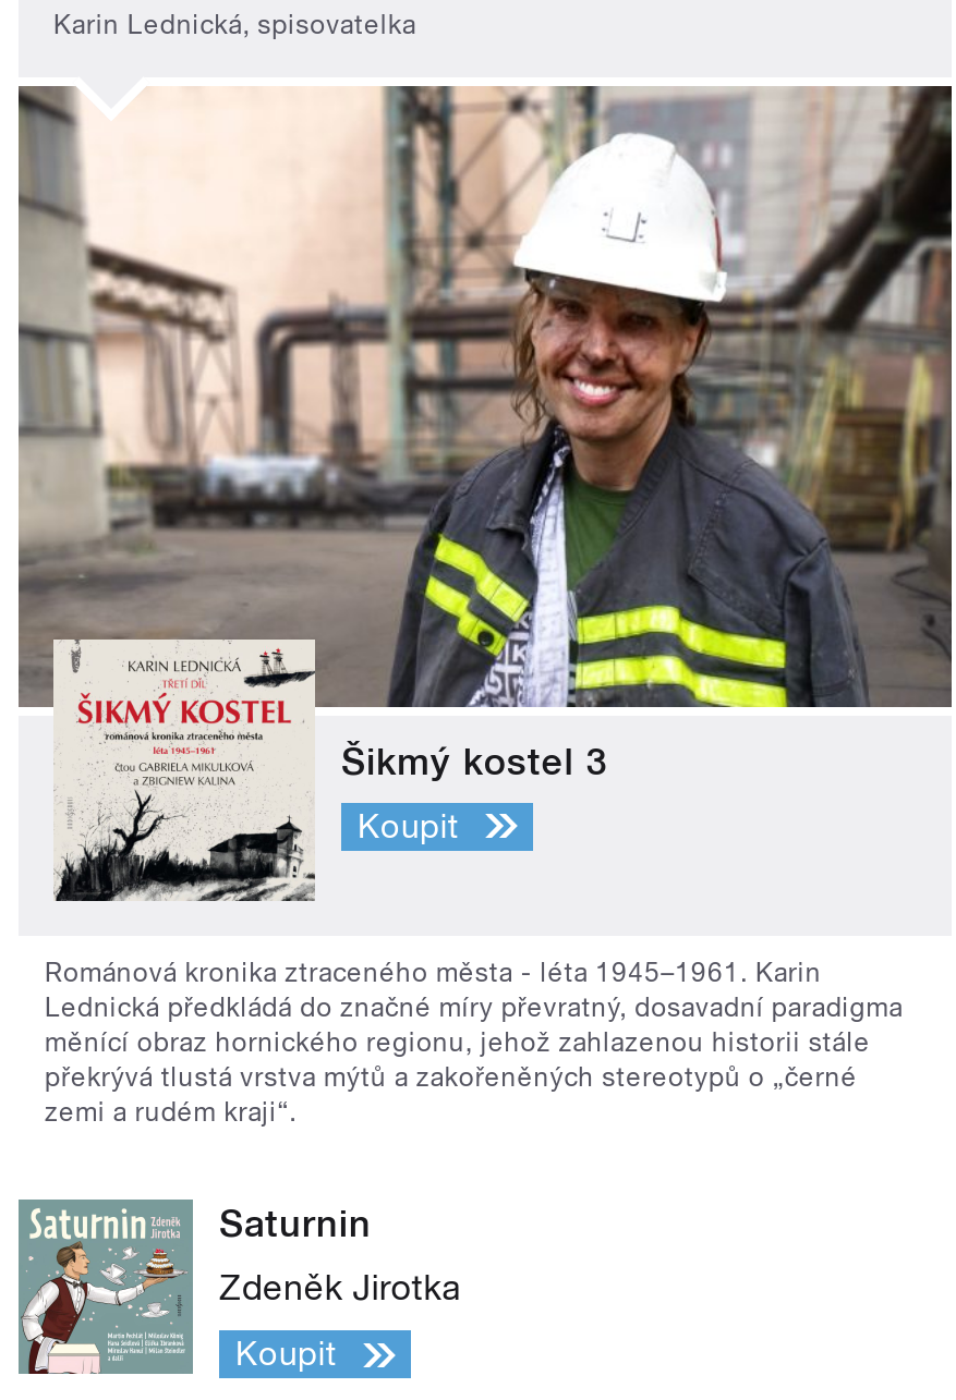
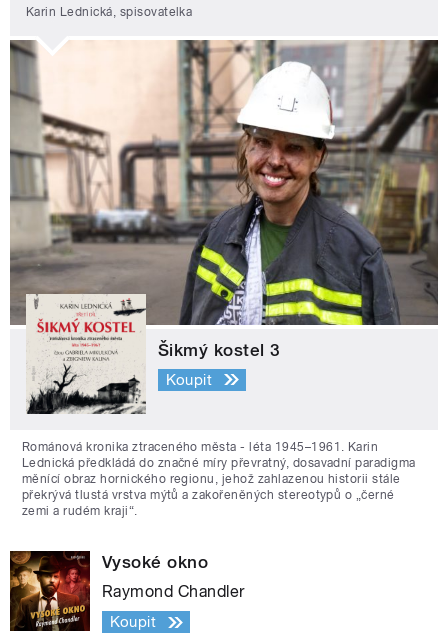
- [image]
- Saturnin
+ [image]
+ Vysoké okno

- Zdeněk Jirotka
+ Raymond Chandler
